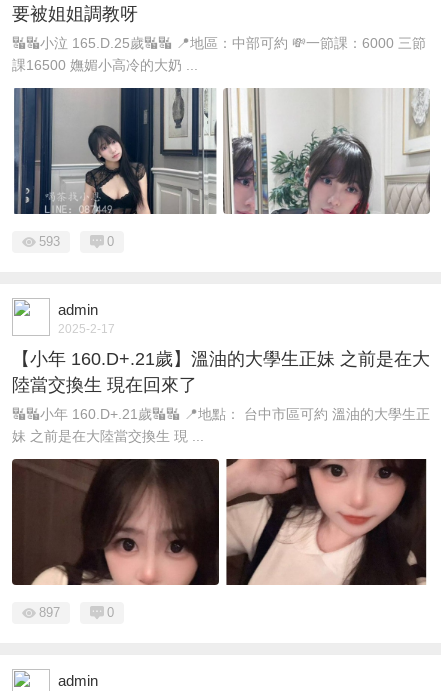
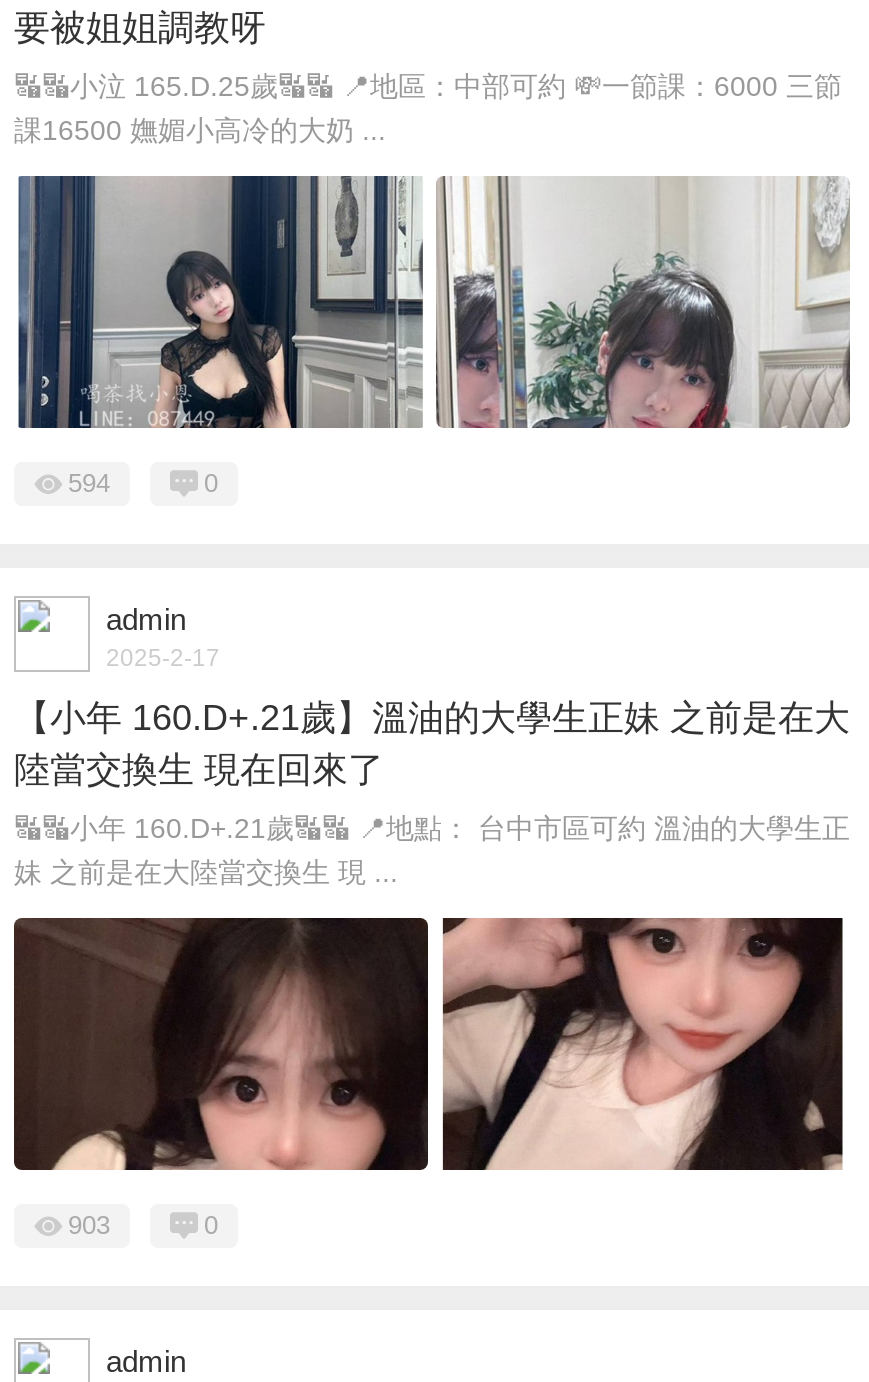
- 593
+ 594

- 897
+ 903
